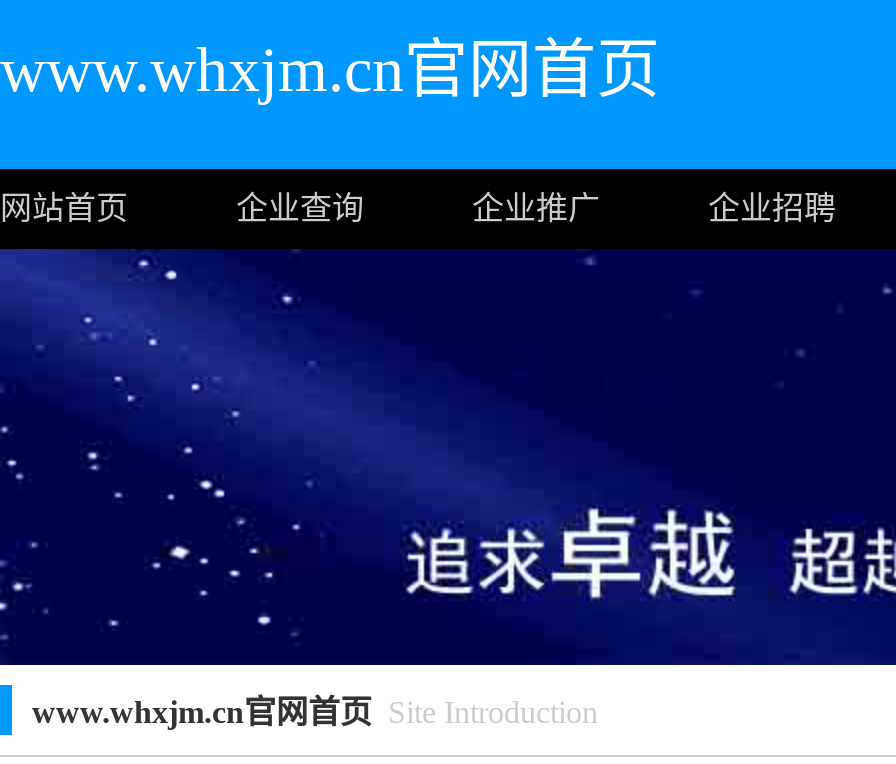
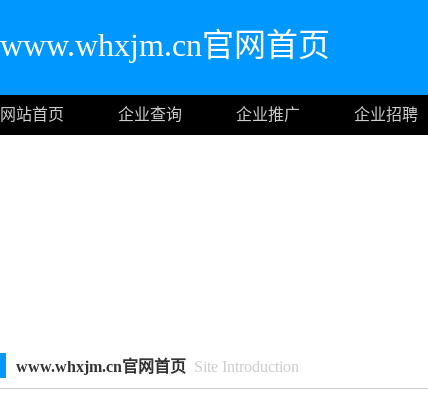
- [image]
